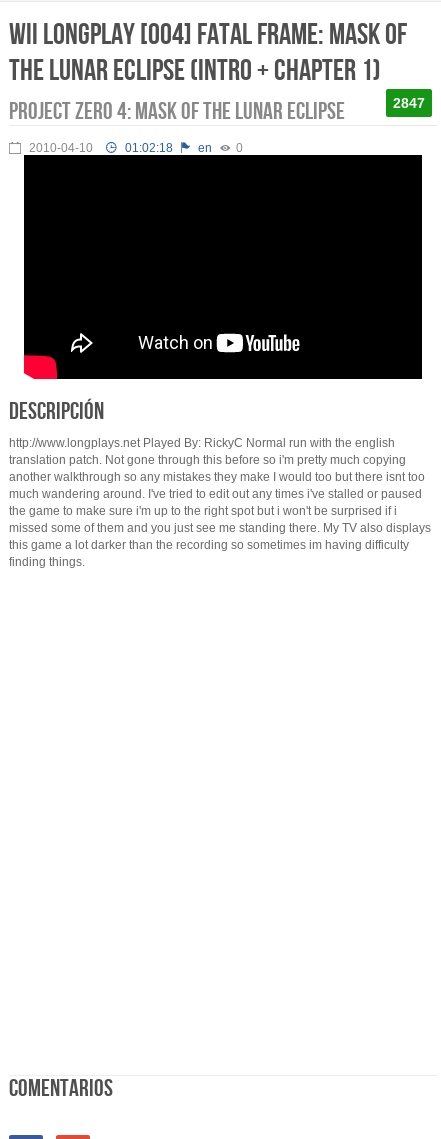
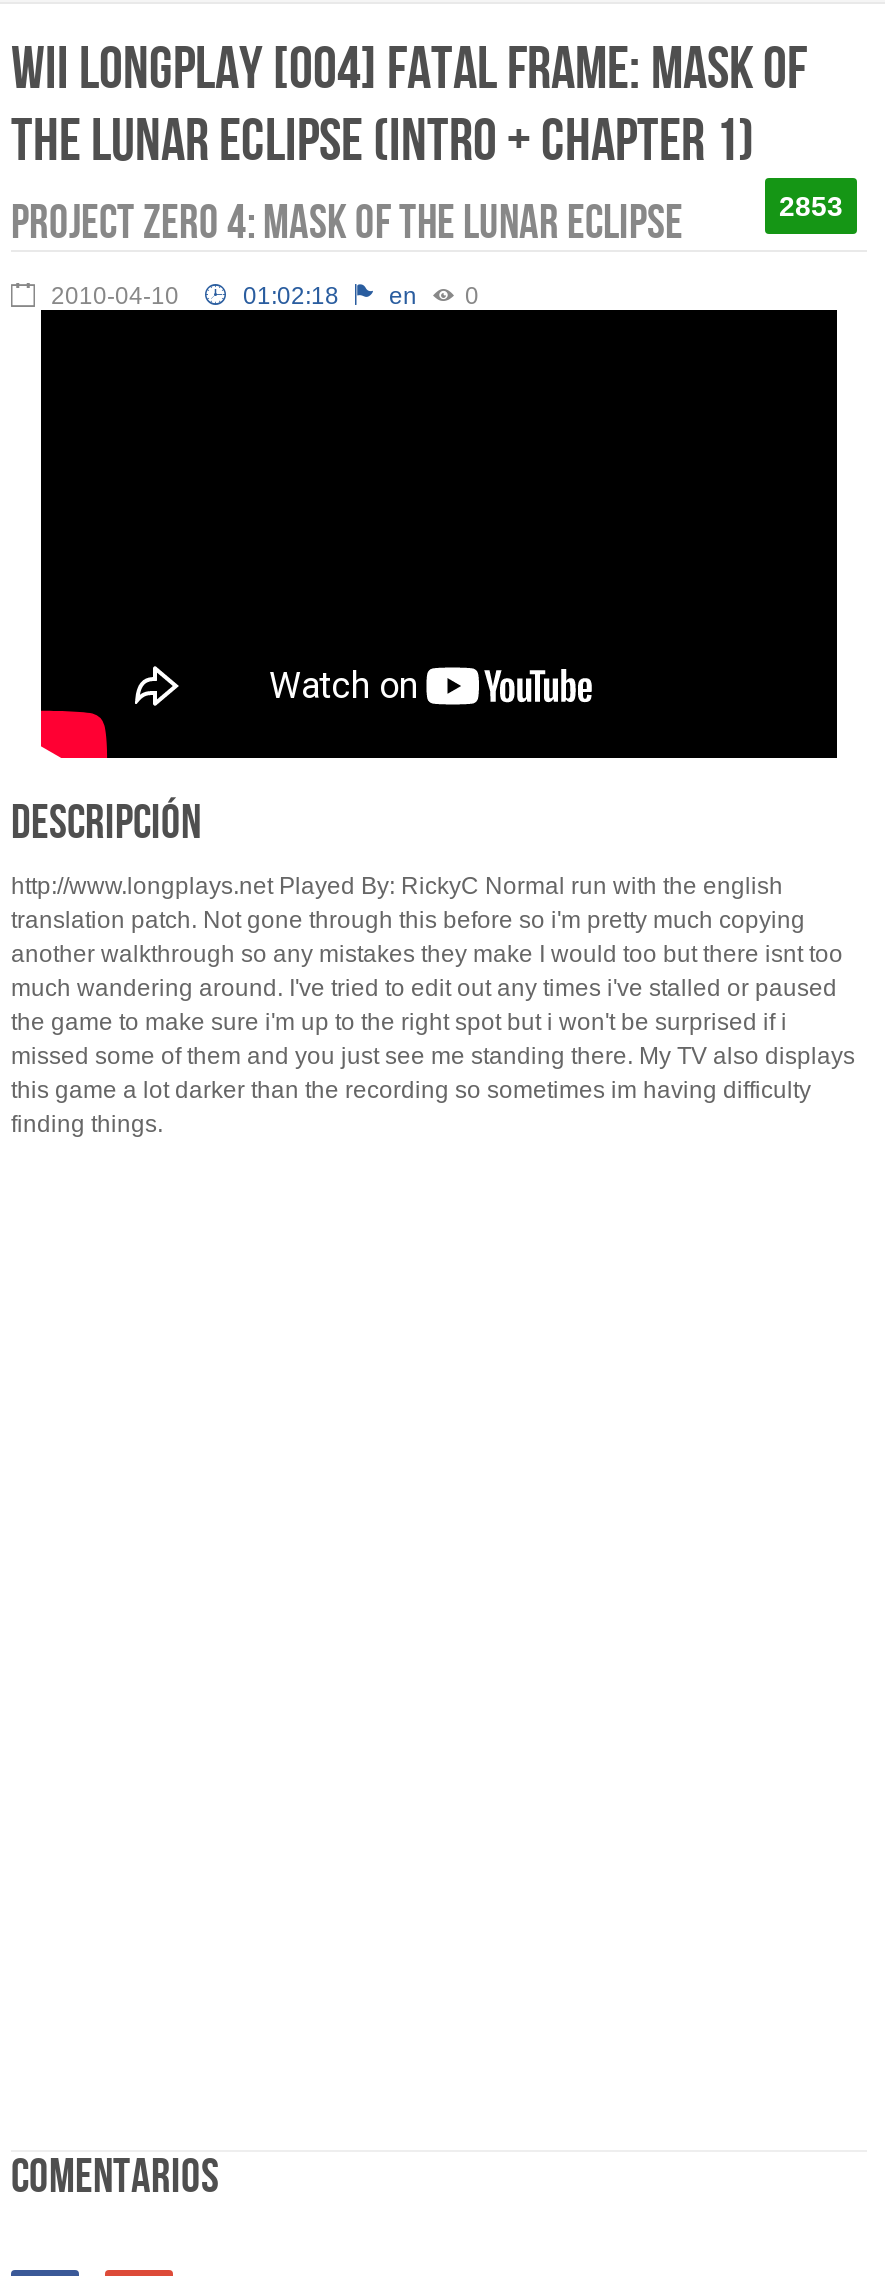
- 2847
+ 2853
